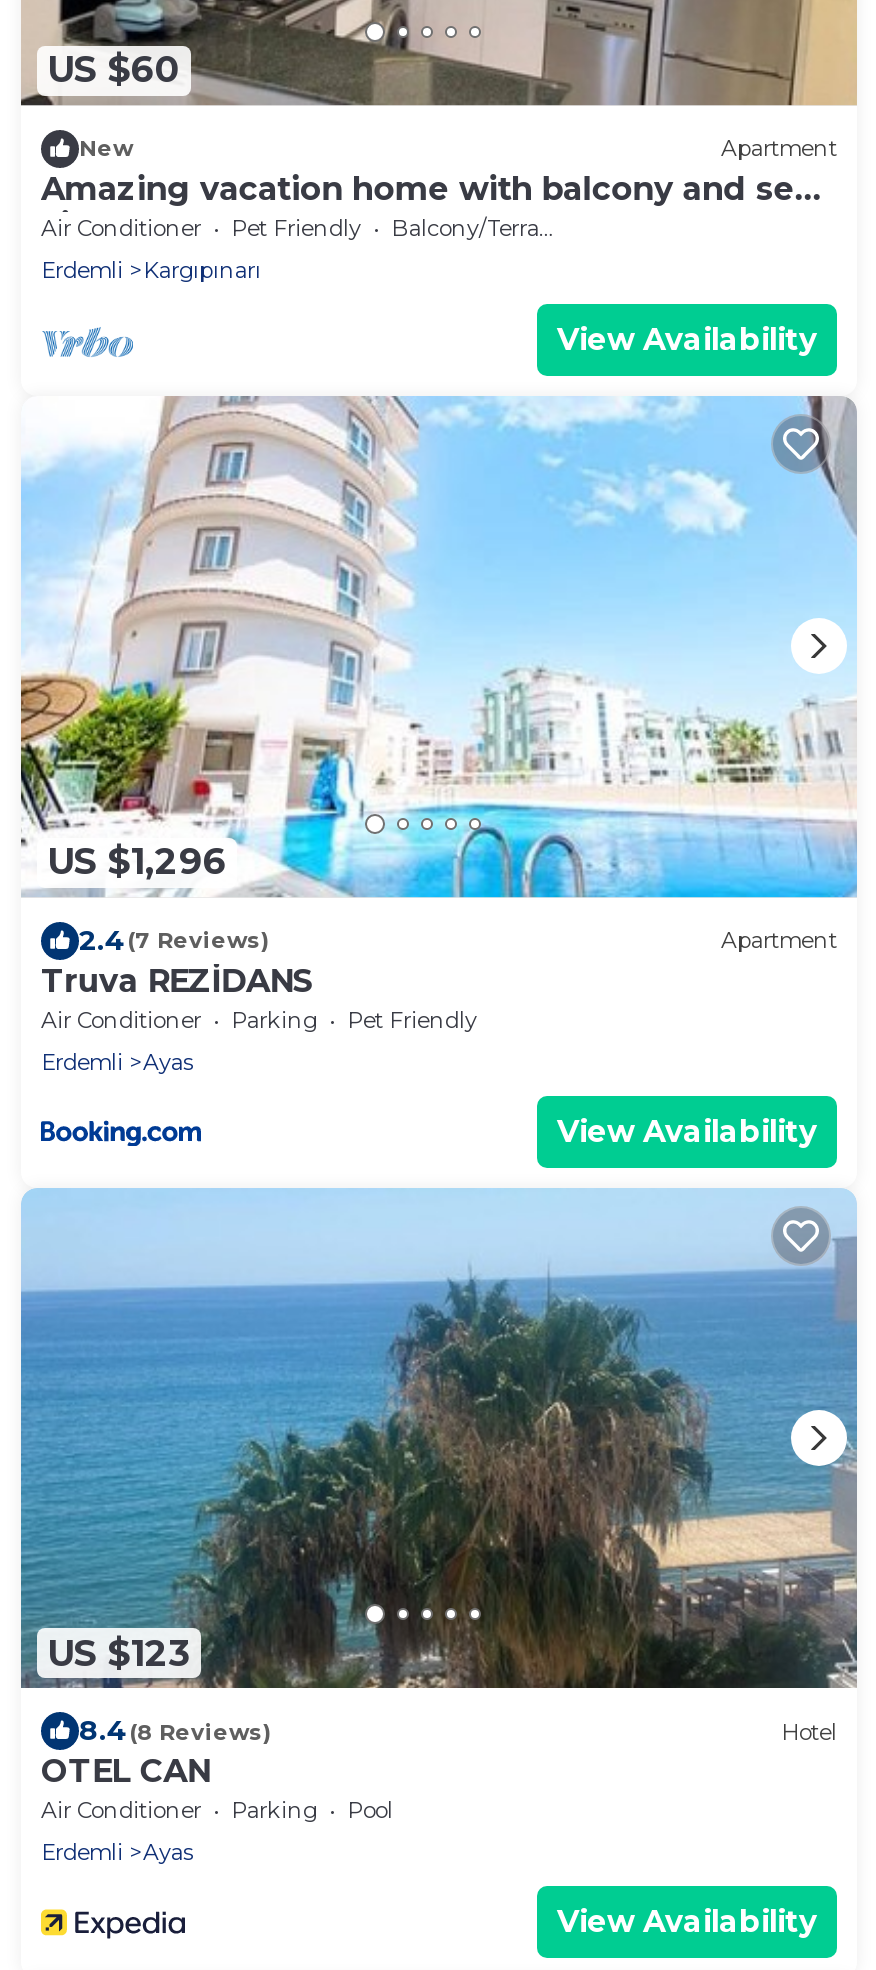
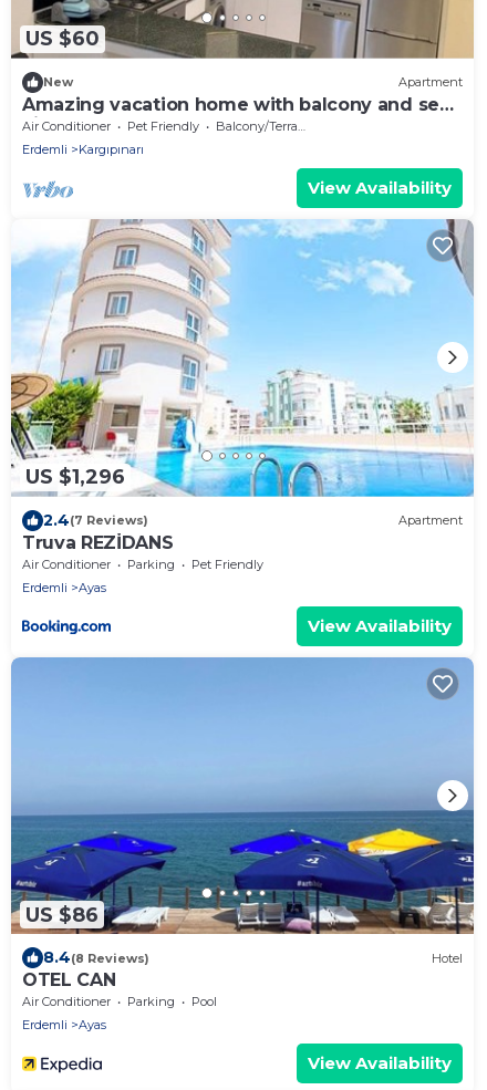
- [image]
- US $123
+ [image]
+ US $86
